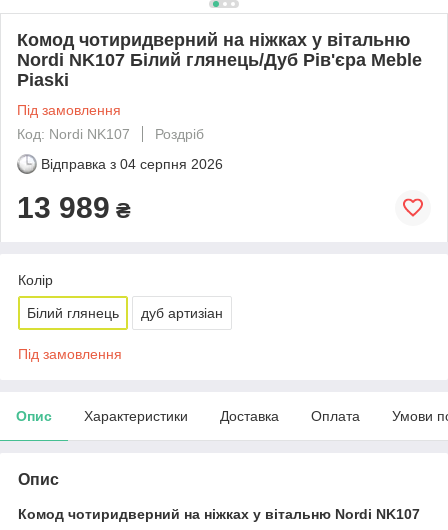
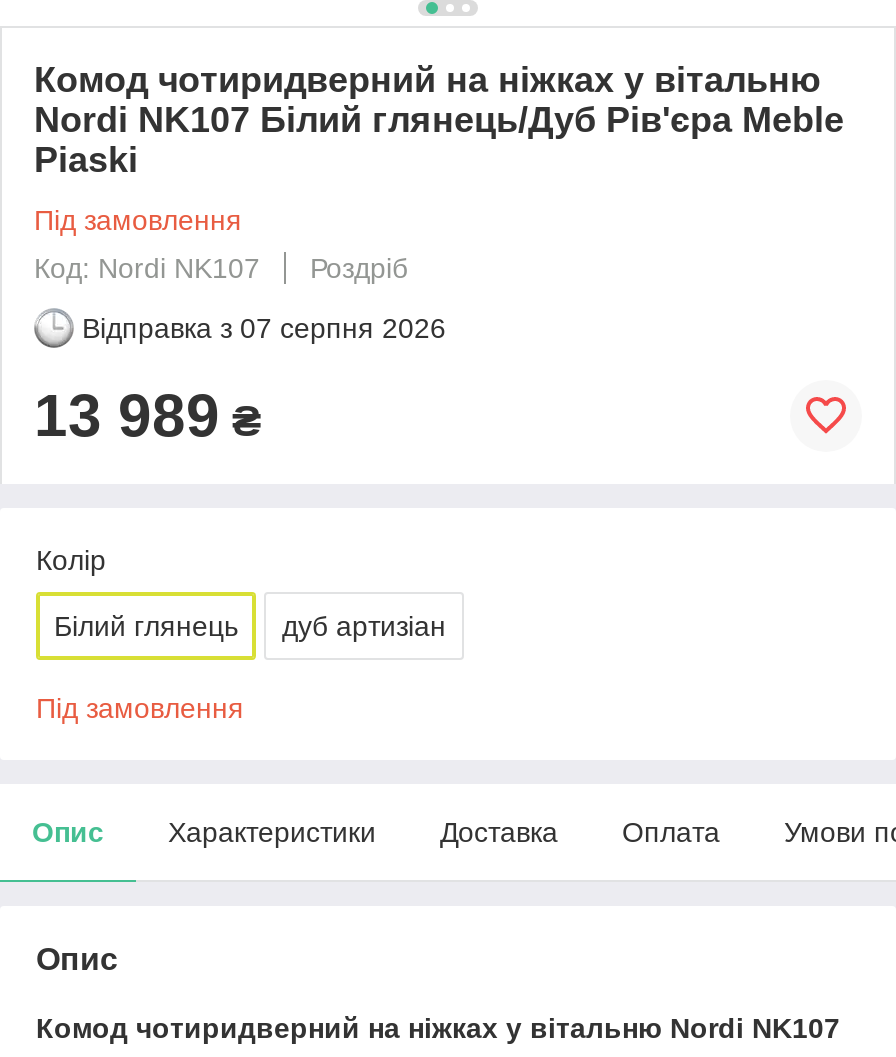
- Відправка з 04 серпня 2026
+ Відправка з 07 серпня 2026
